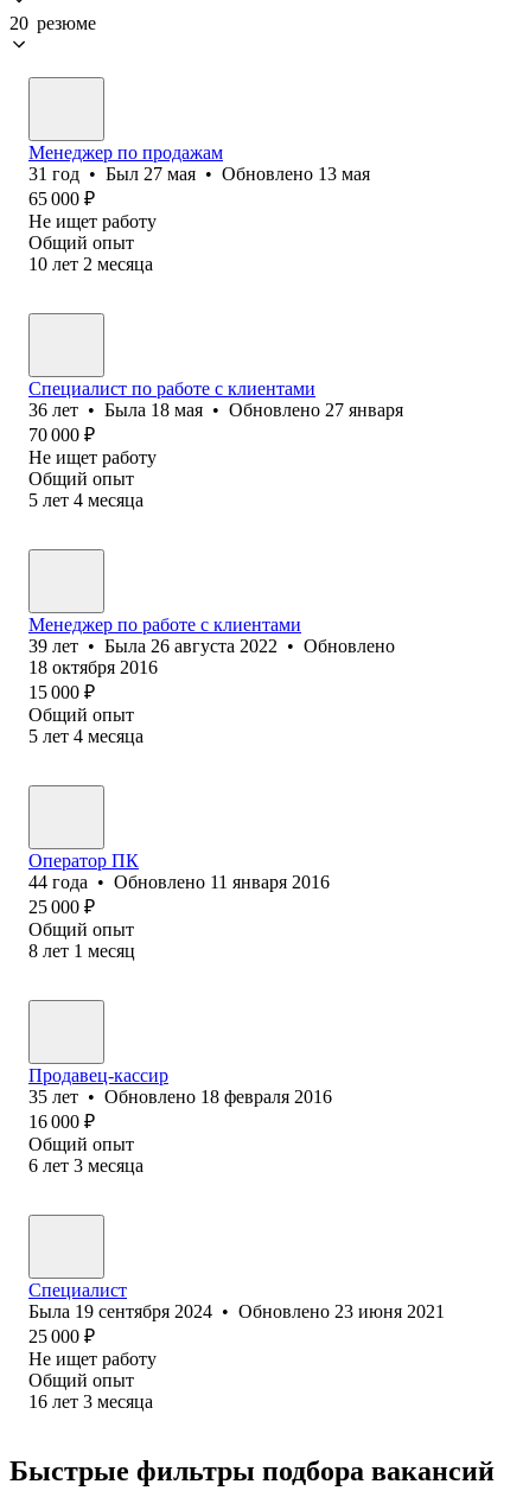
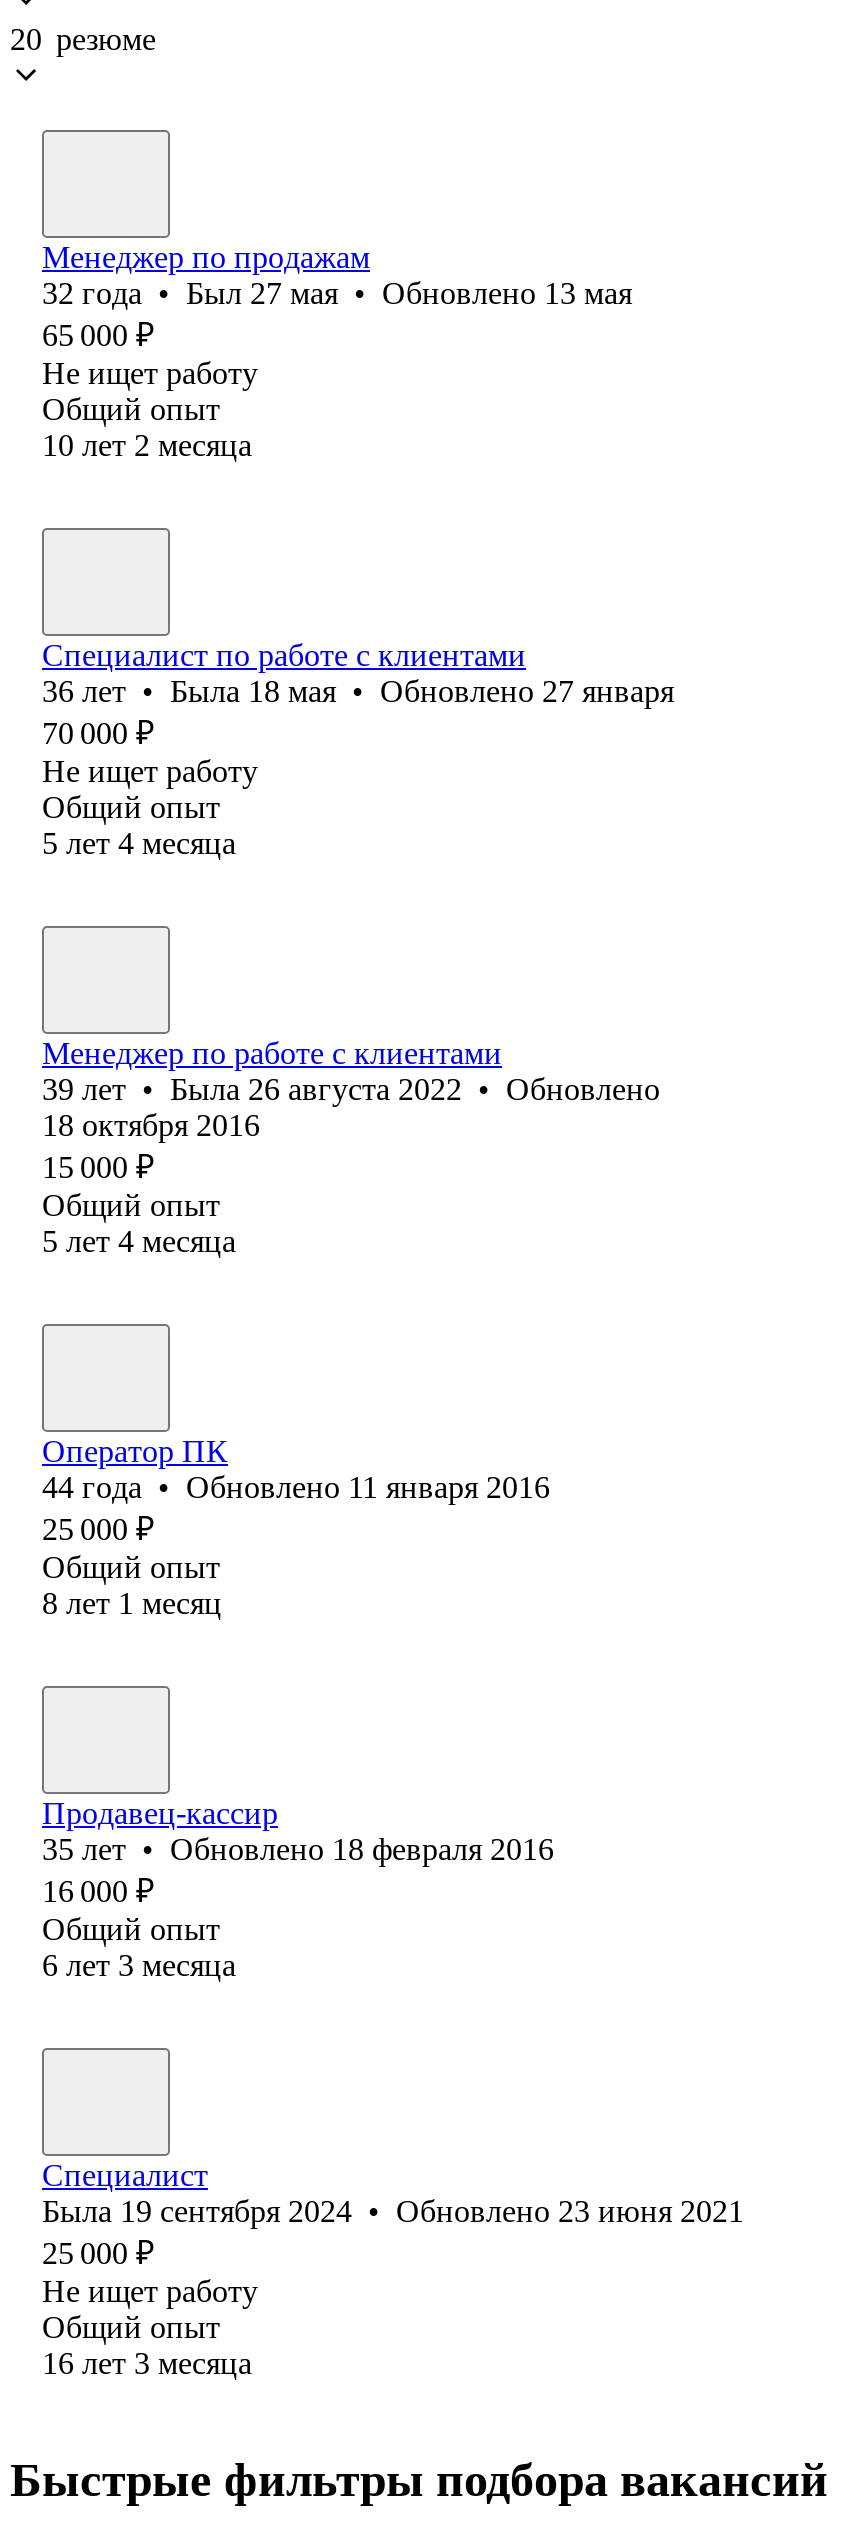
- 31 год • Был 27 мая • Обновлено 13 мая
+ 32 года • Был 27 мая • Обновлено 13 мая
